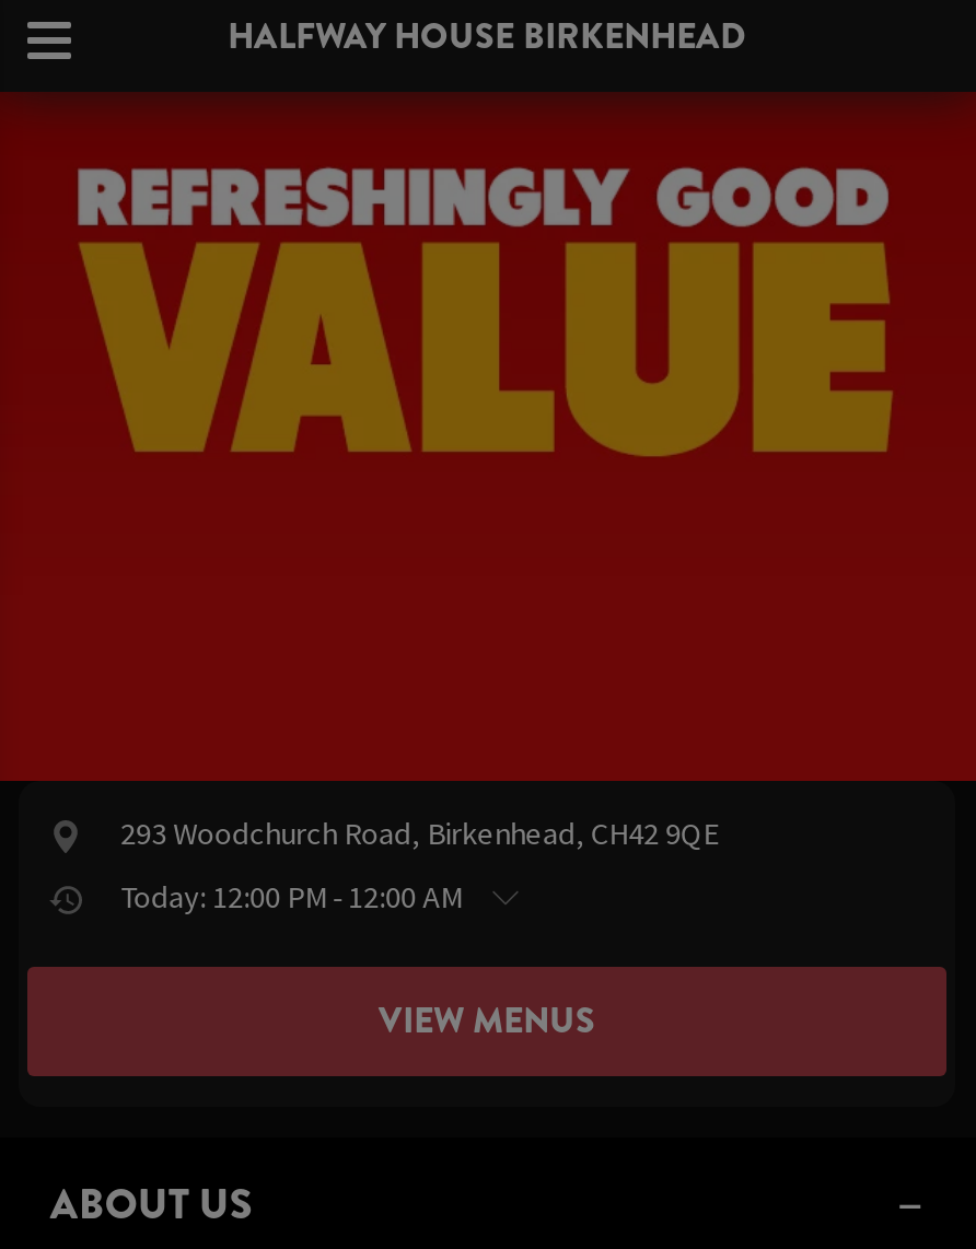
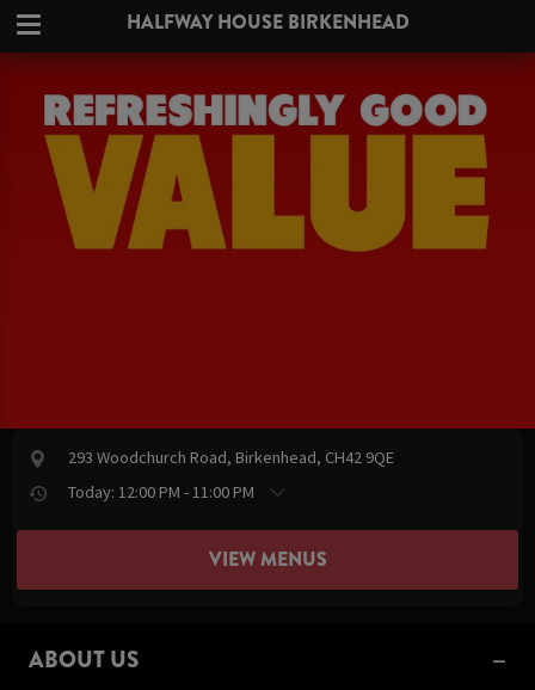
- Today: 12:00 PM - 12:00 AM
+ Today: 12:00 PM - 11:00 PM
